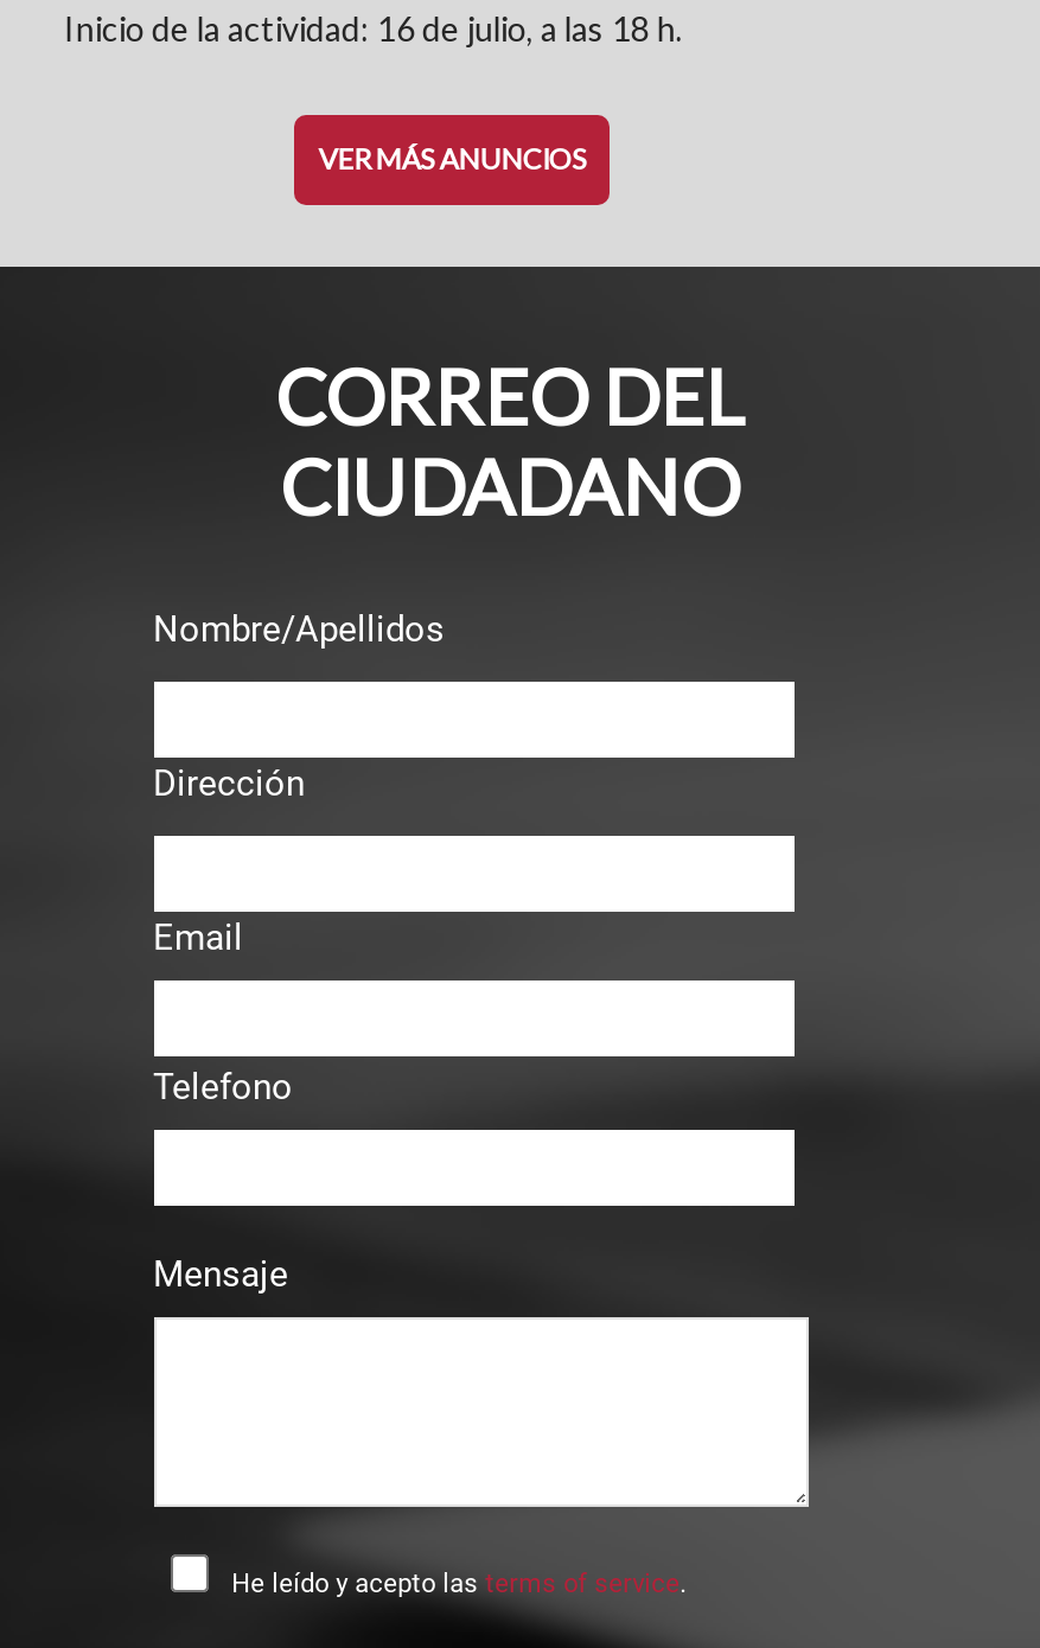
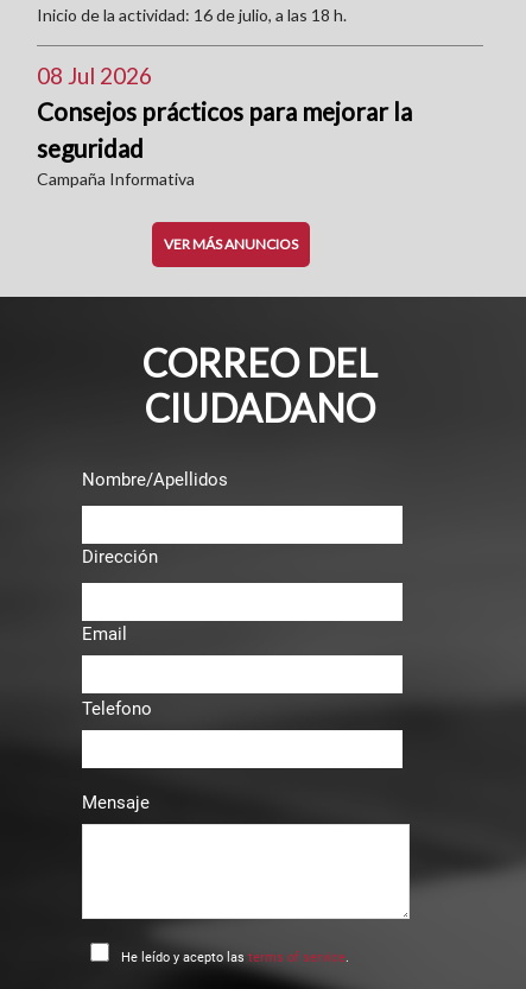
+ 08 Jul 2026
+ Consejos prácticos para mejorar la
+ seguridad
+ Campaña Informativa
